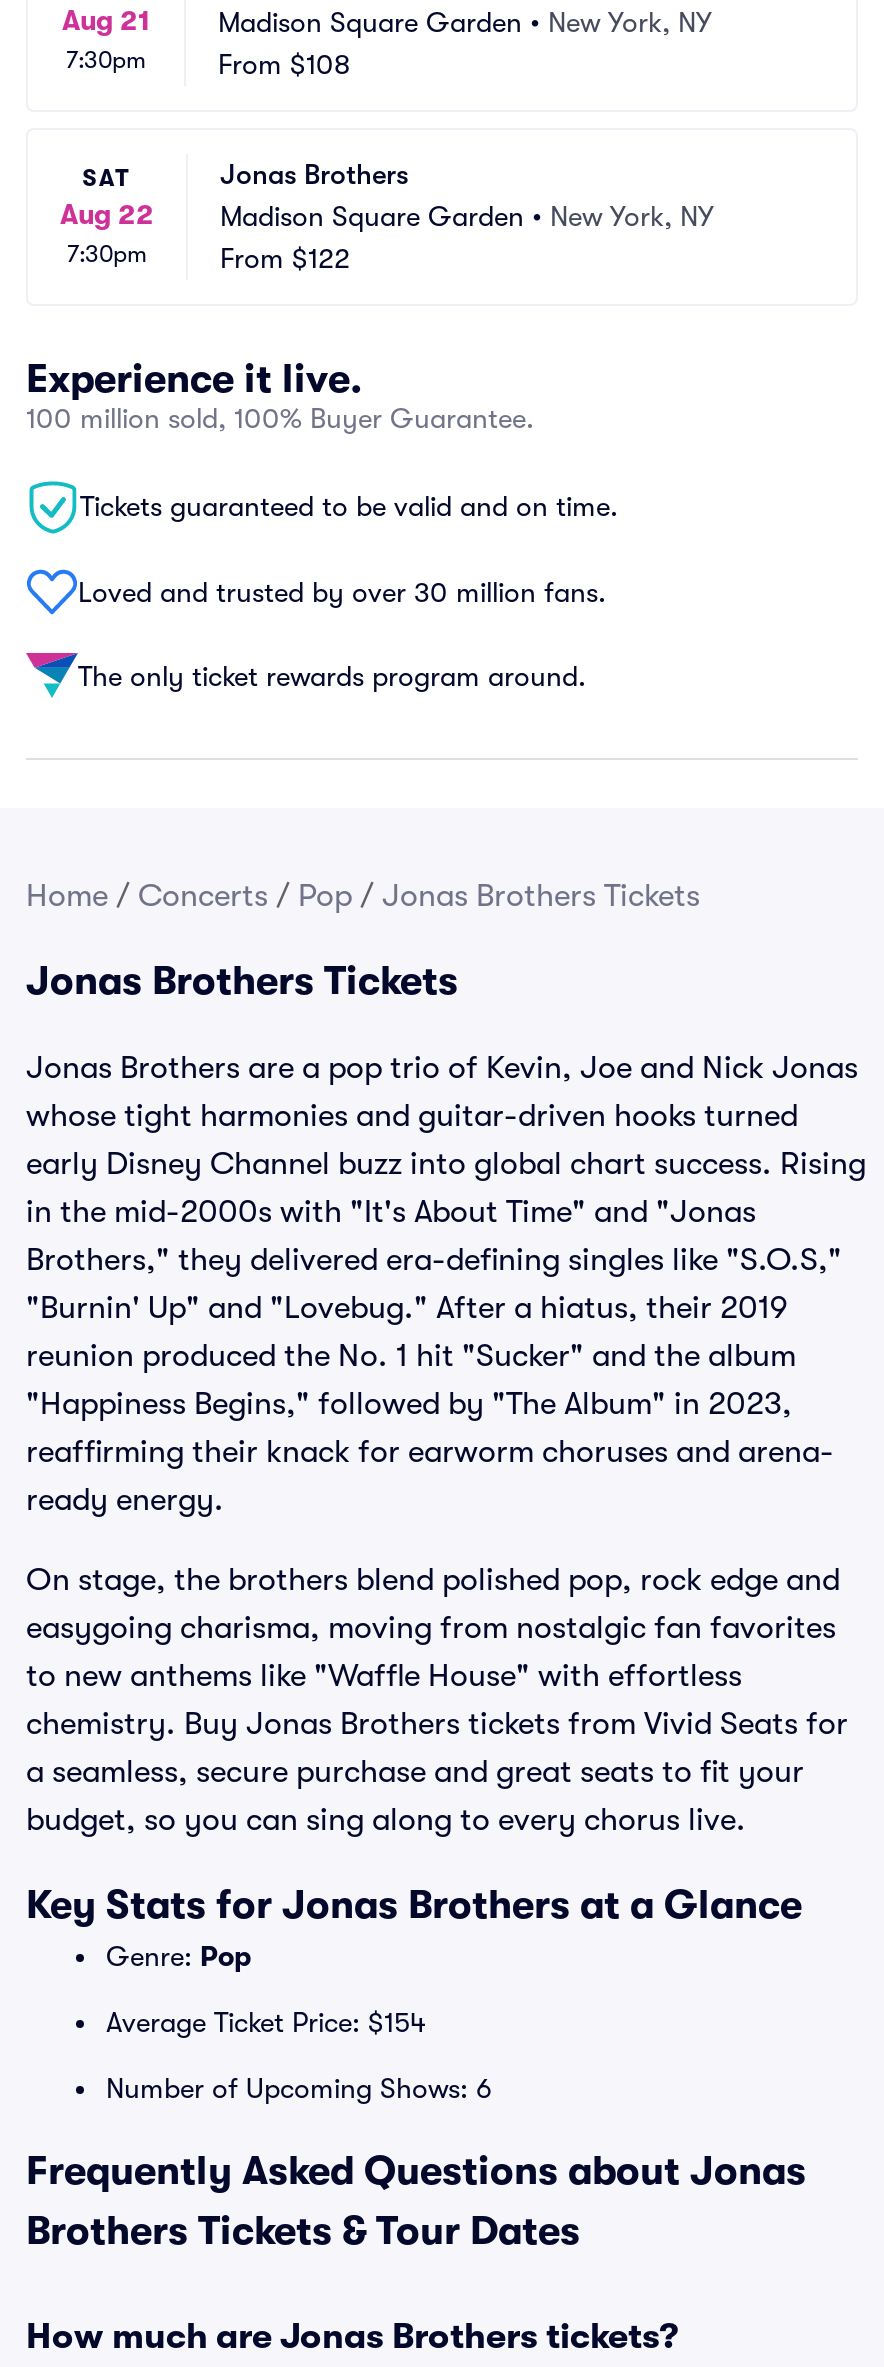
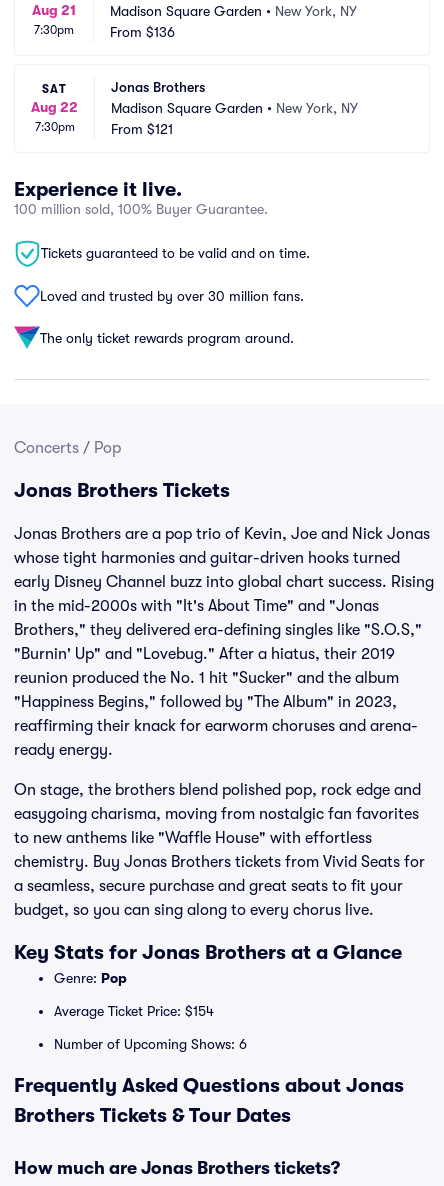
- From $108
+ From $136

- From $122
+ From $121

- Home / Concerts / Pop / Jonas Brothers Tickets
+ Concerts / Pop
